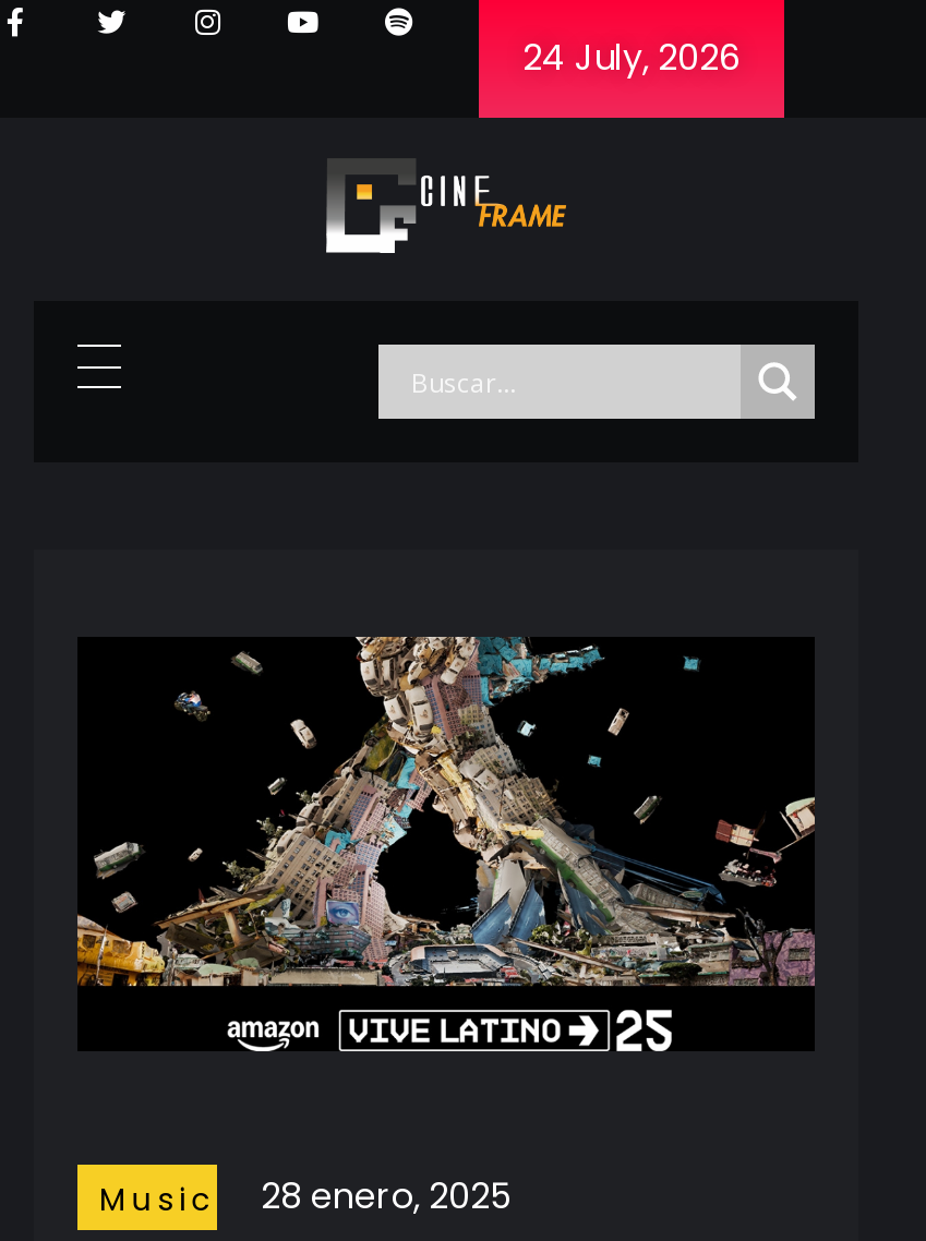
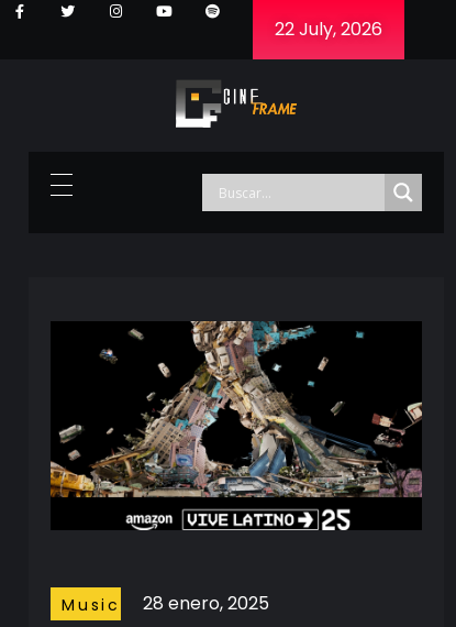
- 24 July, 2026
+ 22 July, 2026
